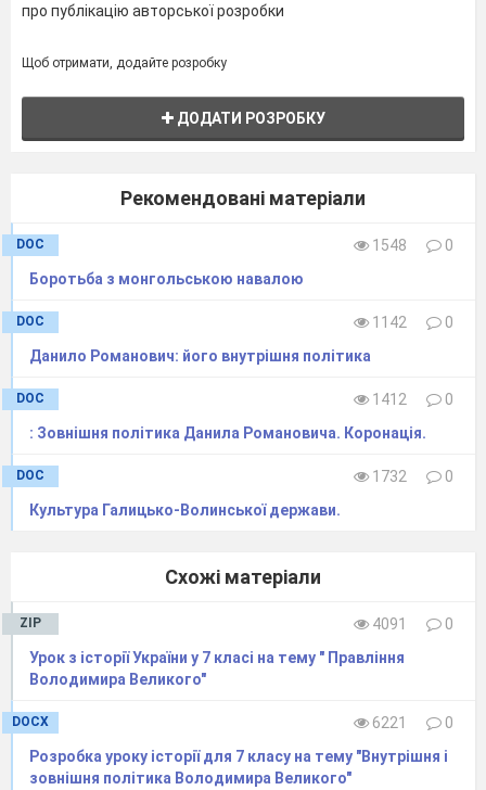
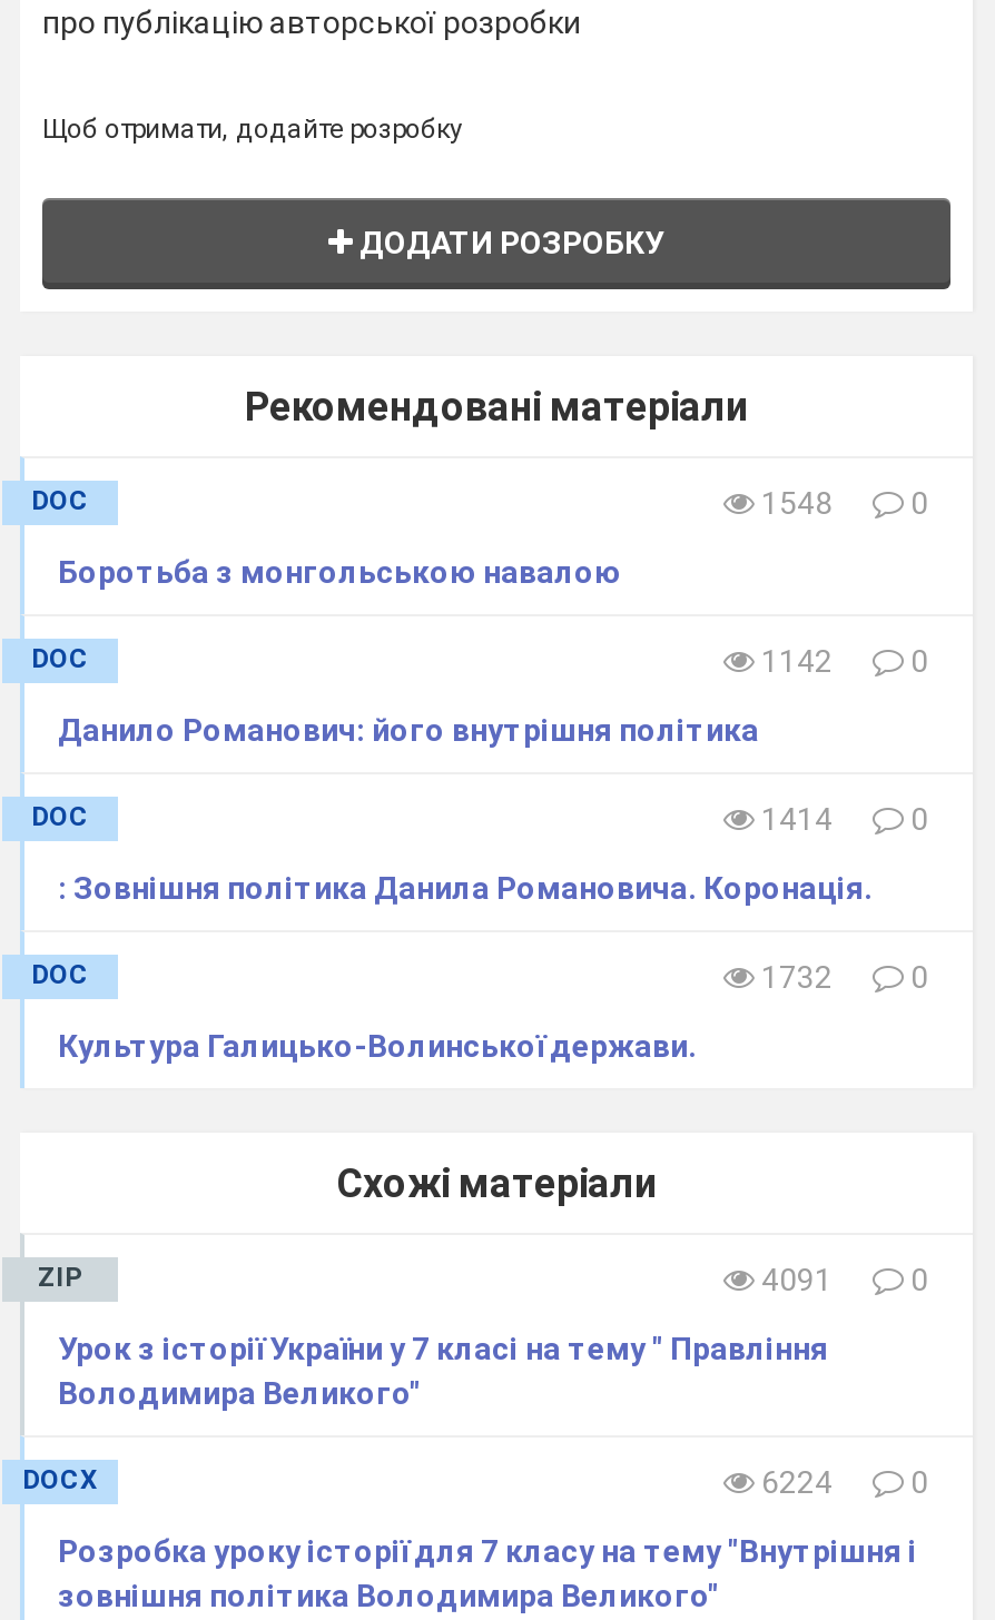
- 1412 0
+ 1414 0

- 6221 0
+ 6224 0
